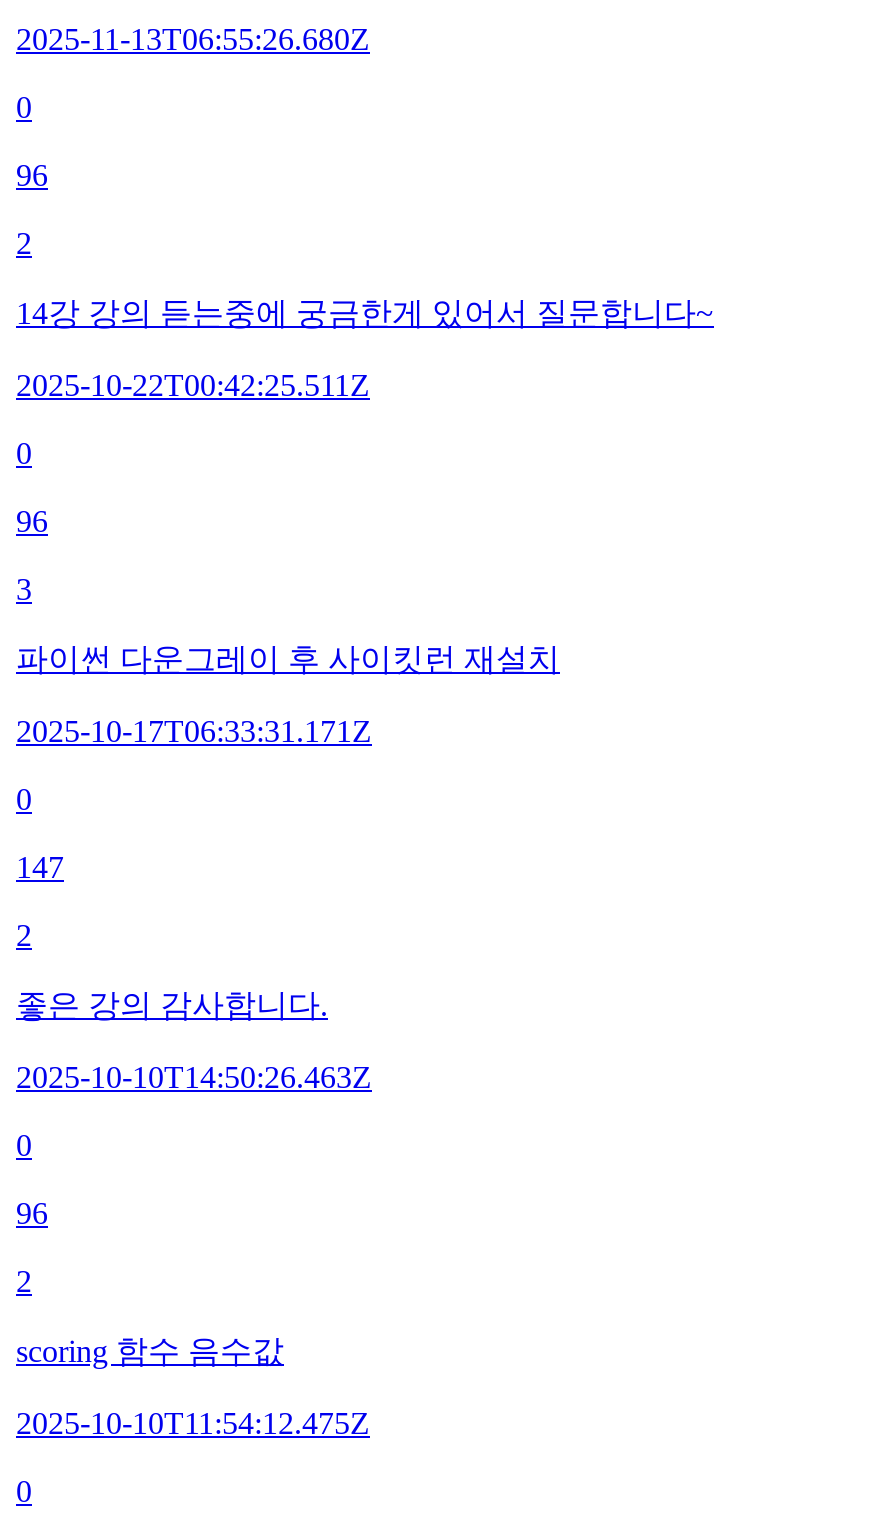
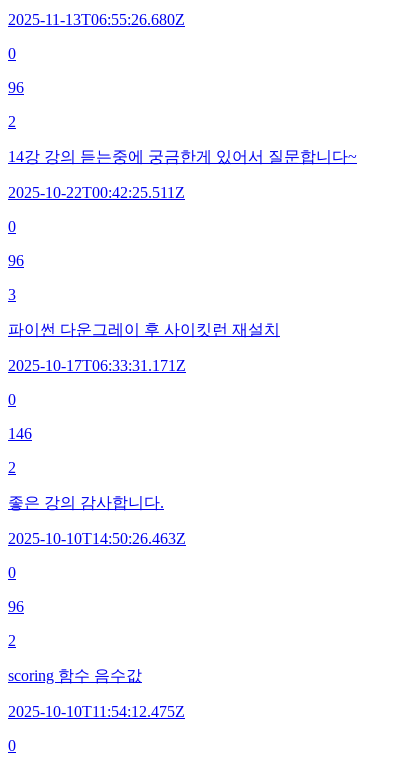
- 147
+ 146
